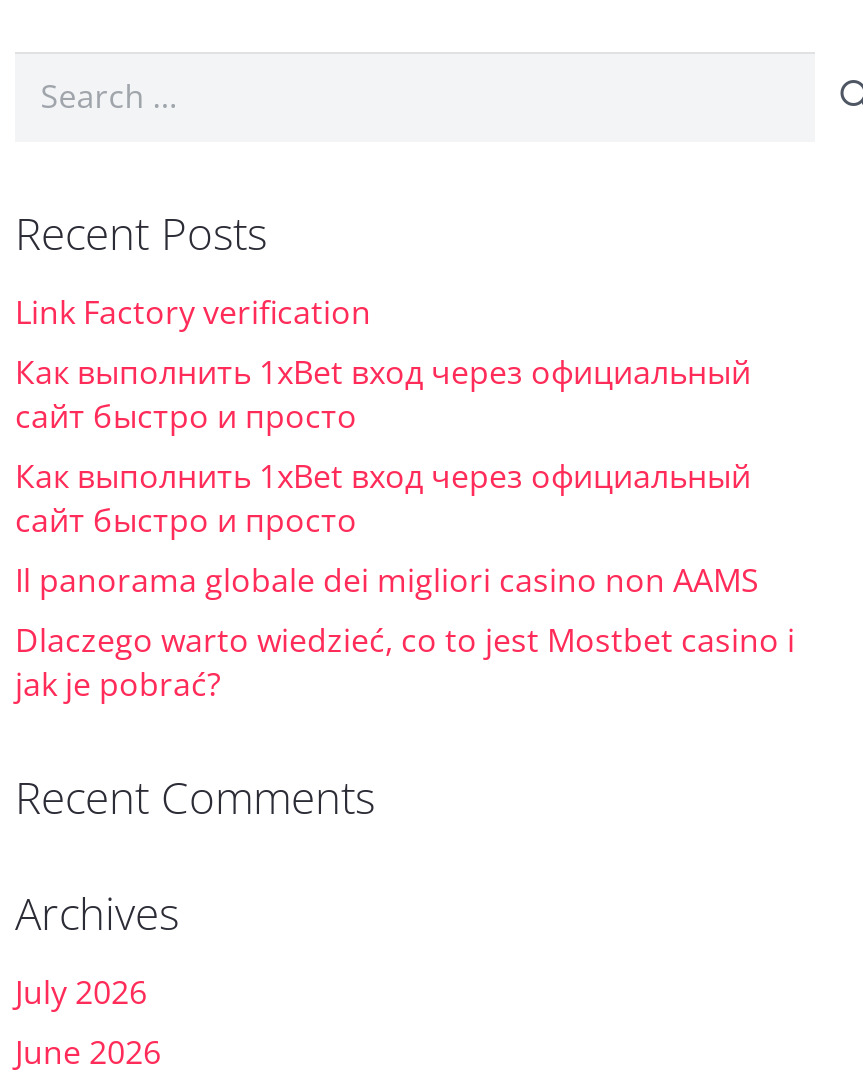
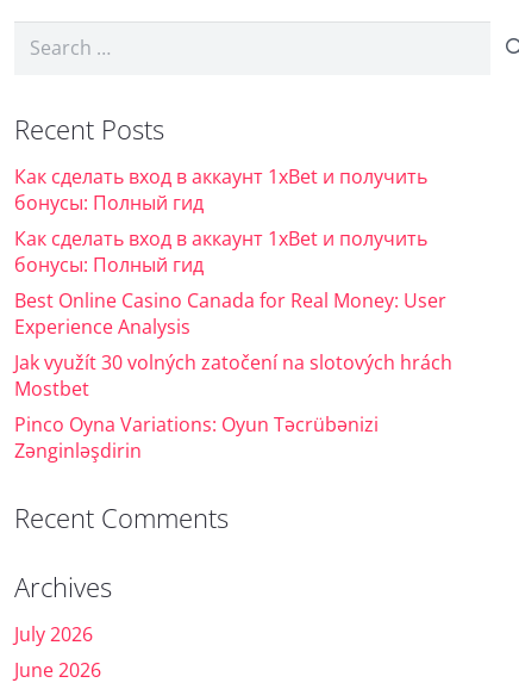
- Link Factory verification
- Как выполнить 1xBet вход через официальный
- сайт быстро и просто
- Как выполнить 1xBet вход через официальный
- сайт быстро и просто
- Il panorama globale dei migliori casino non AAMS
- Dlaczego warto wiedzieć, co to jest Mostbet casino i
- jak je pobrać?
+ Как сделать вход в аккаунт 1xBet и получить
+ бонусы: Полный гид
+ Как сделать вход в аккаунт 1xBet и получить
+ бонусы: Полный гид
+ Best Online Casino Canada for Real Money: User
+ Experience Analysis
+ Jak využít 30 volných zatočení na slotových hrách
+ Mostbet
+ Pinco Oyna Variations: Oyun Təcrübənizi
+ Zənginləşdirin
